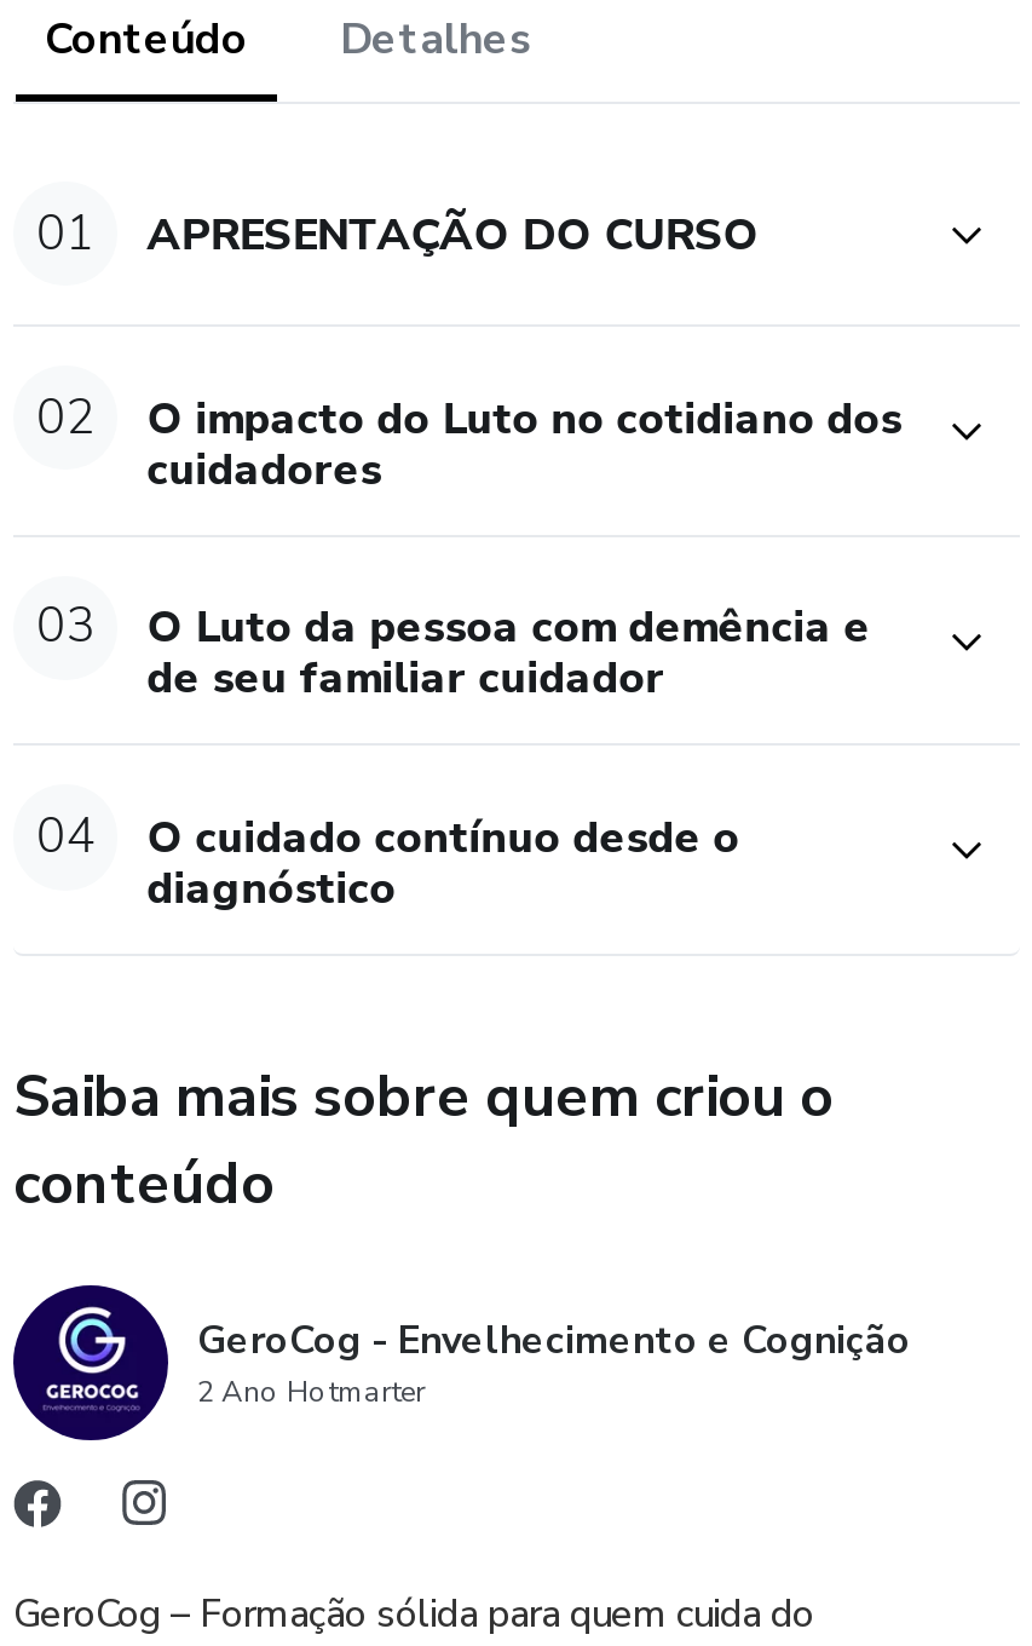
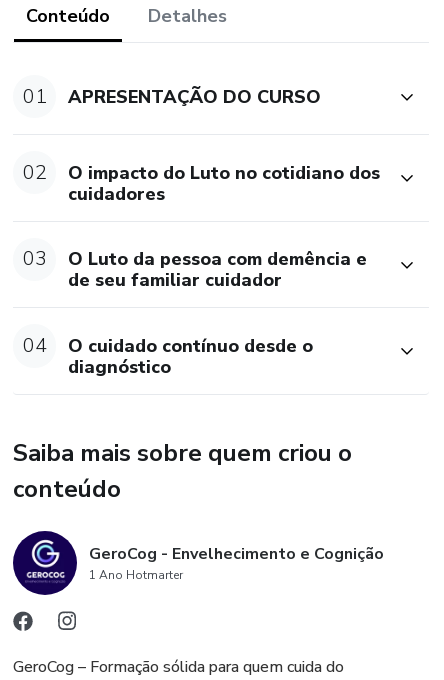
- 2 Ano Hotmarter
+ 1 Ano Hotmarter
